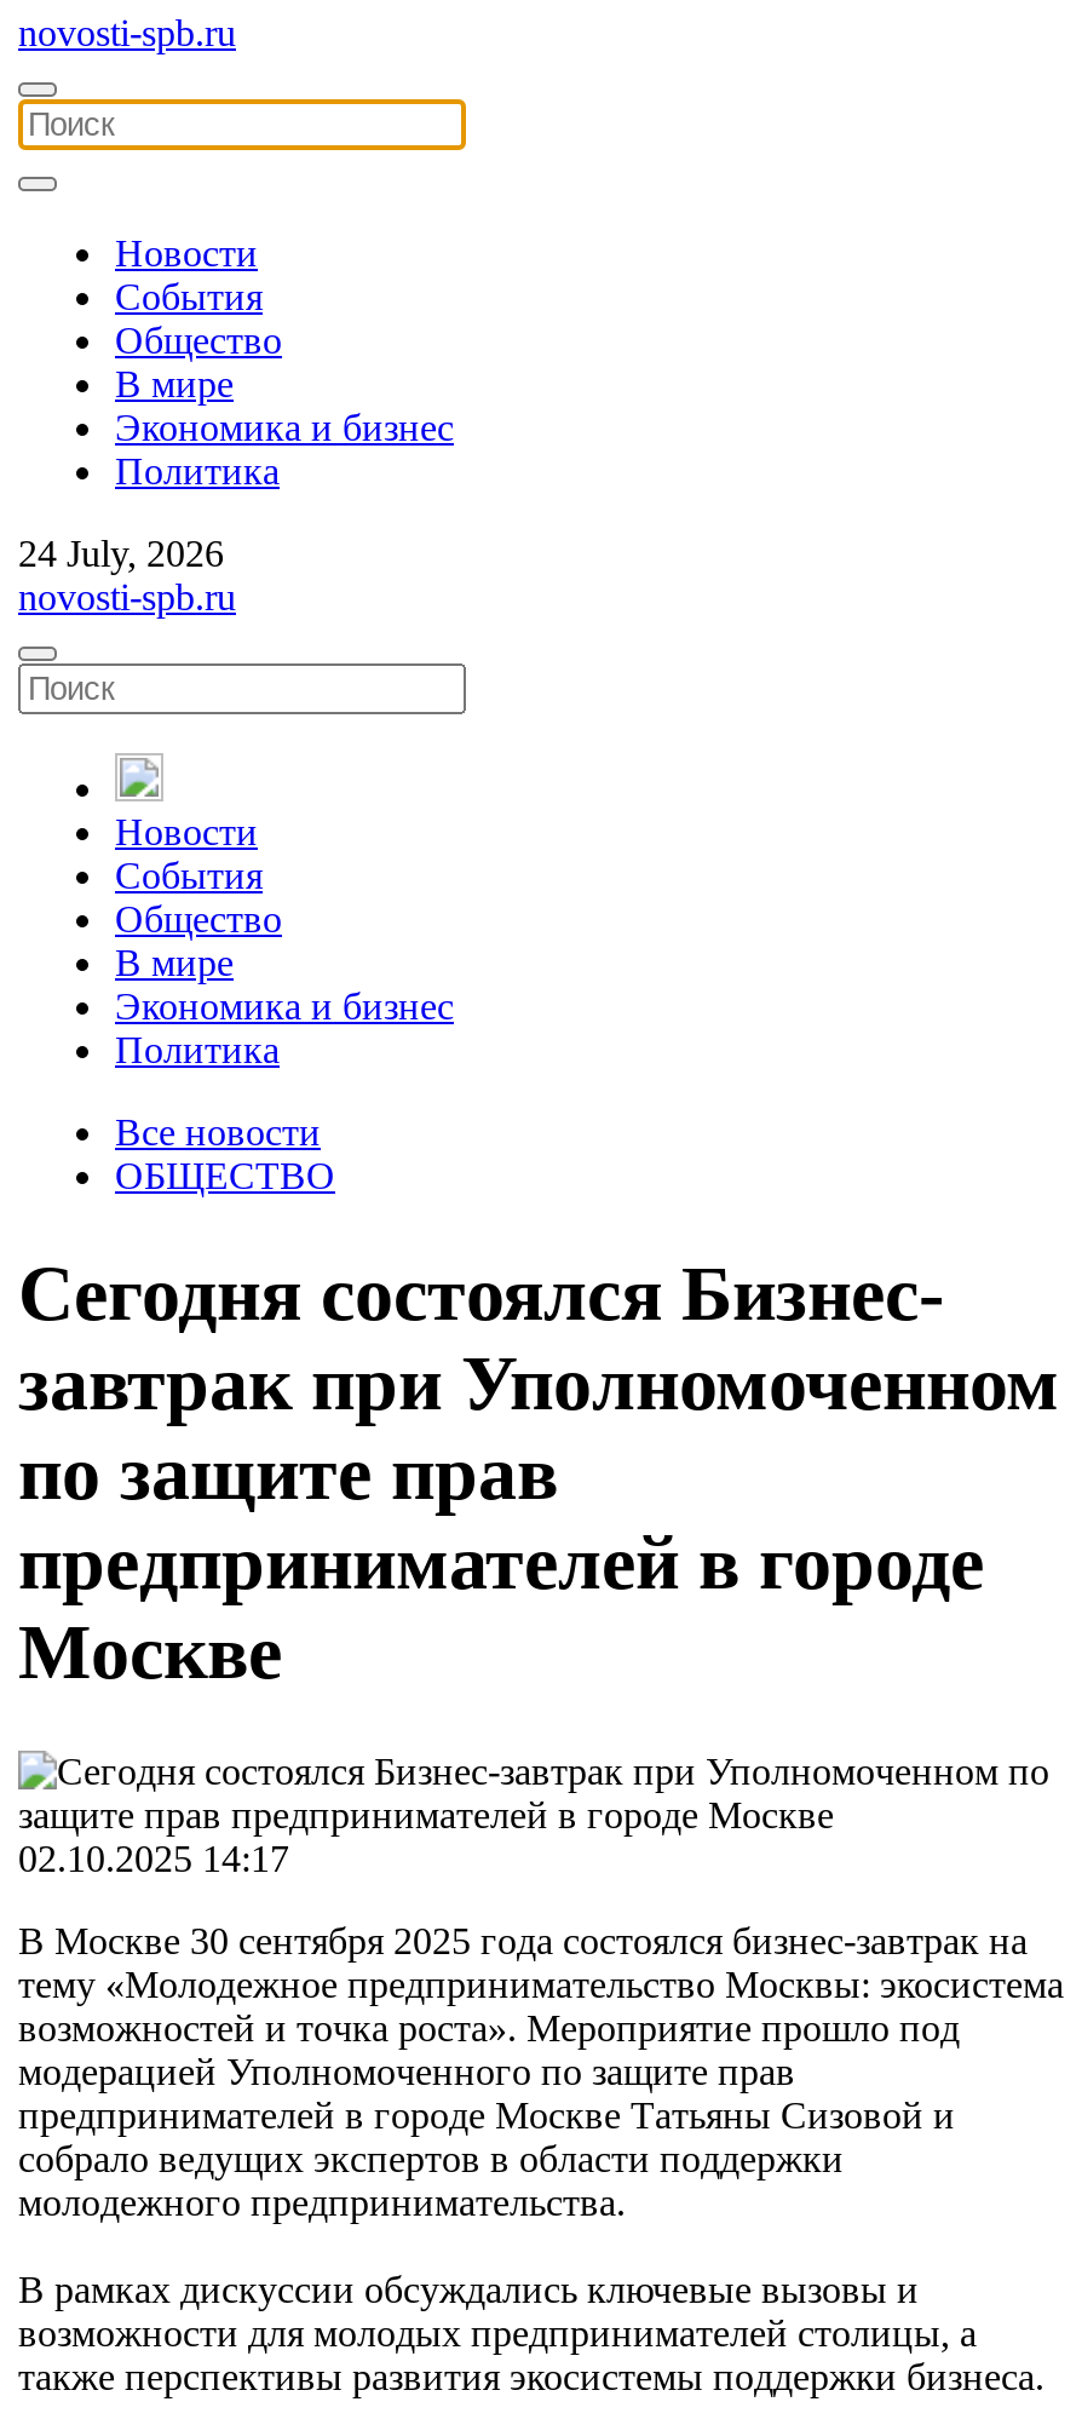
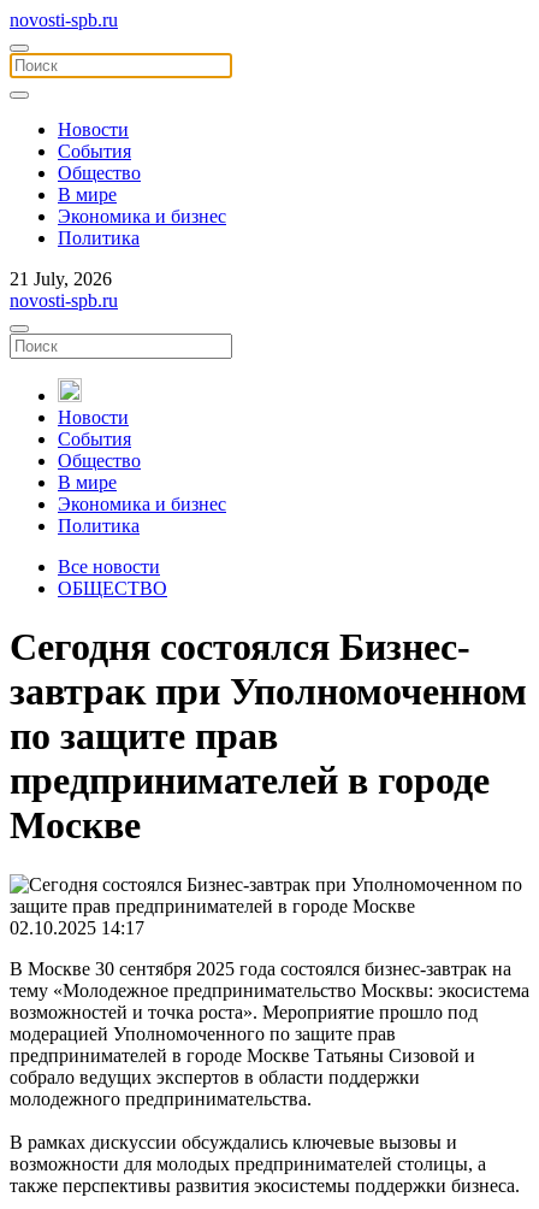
- 24 July, 2026
+ 21 July, 2026
